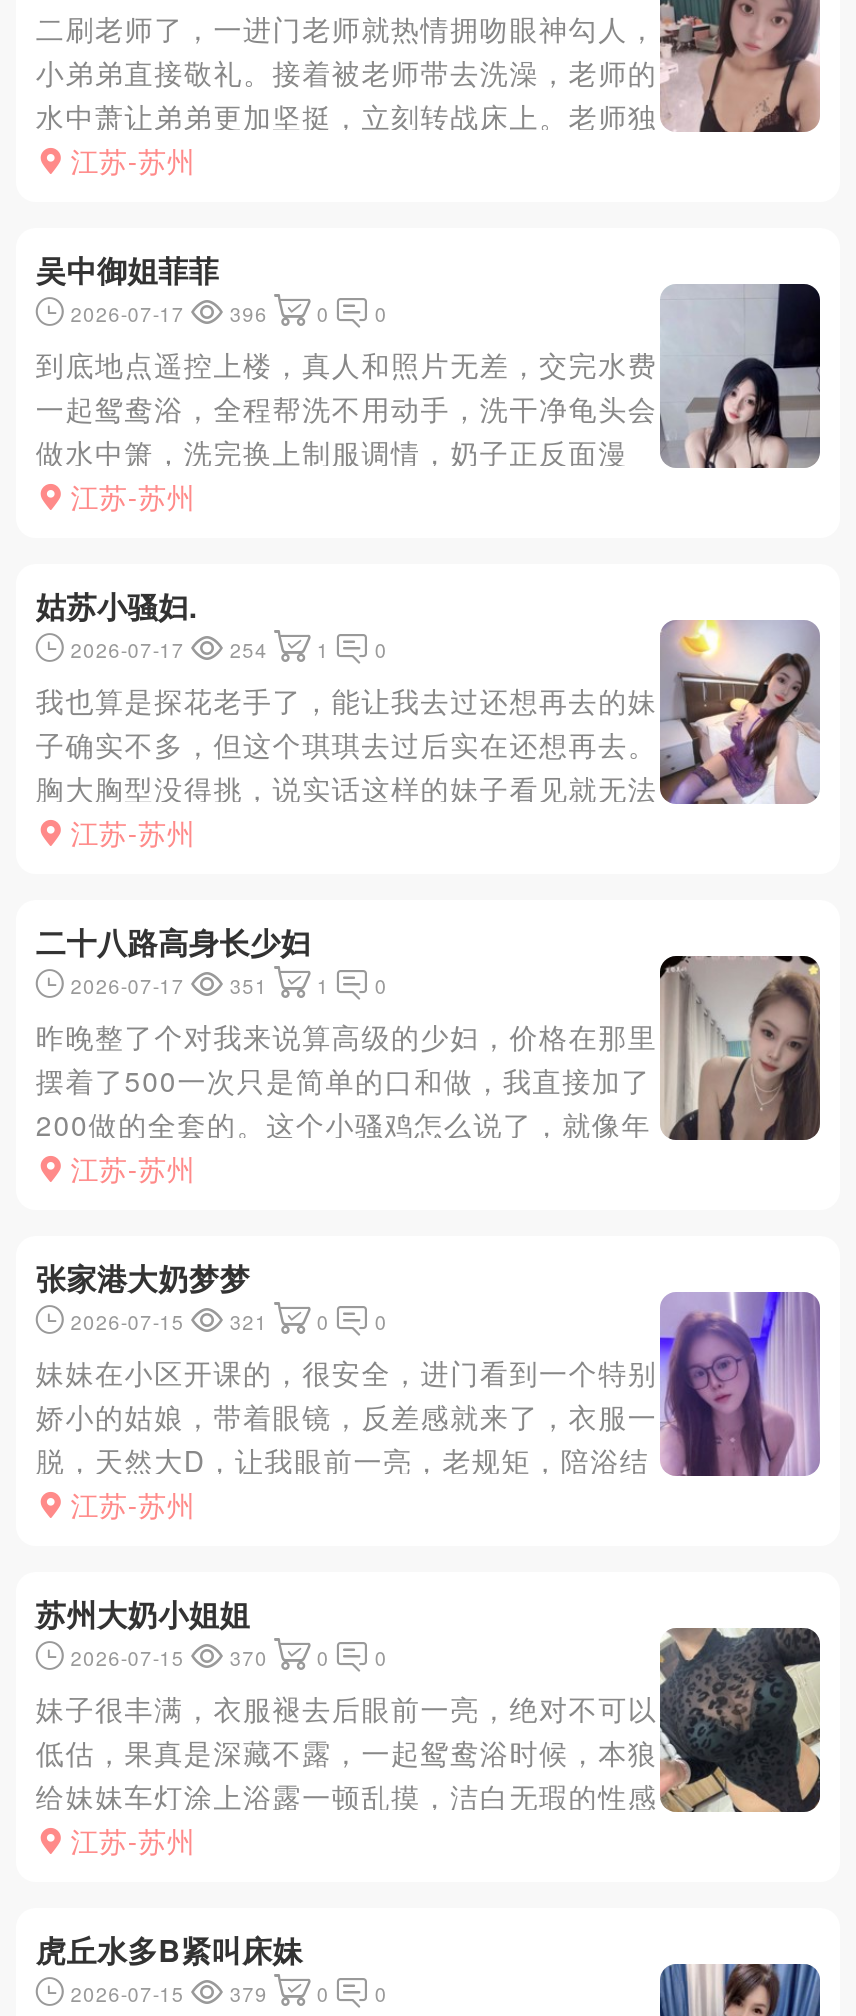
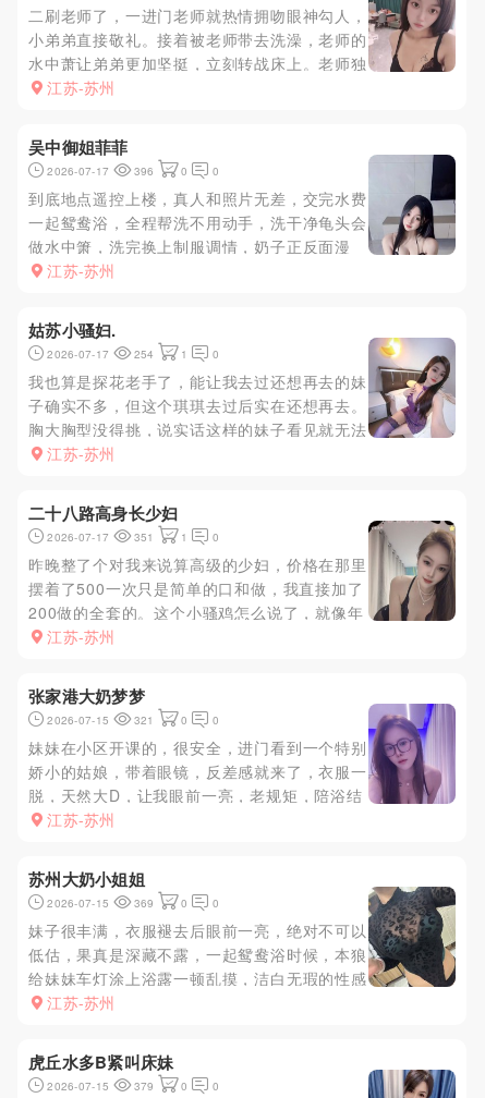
- 2026-07-15 370 0 0
+ 2026-07-15 369 0 0
